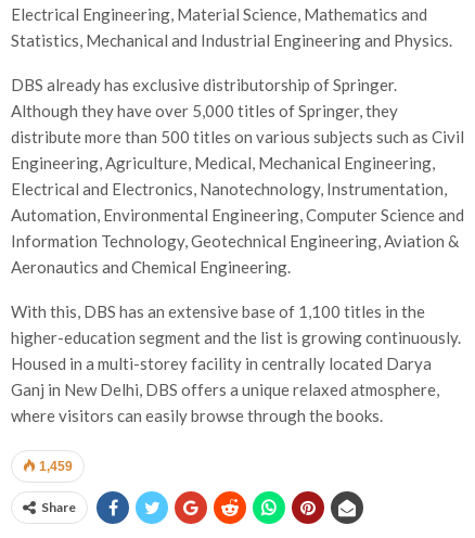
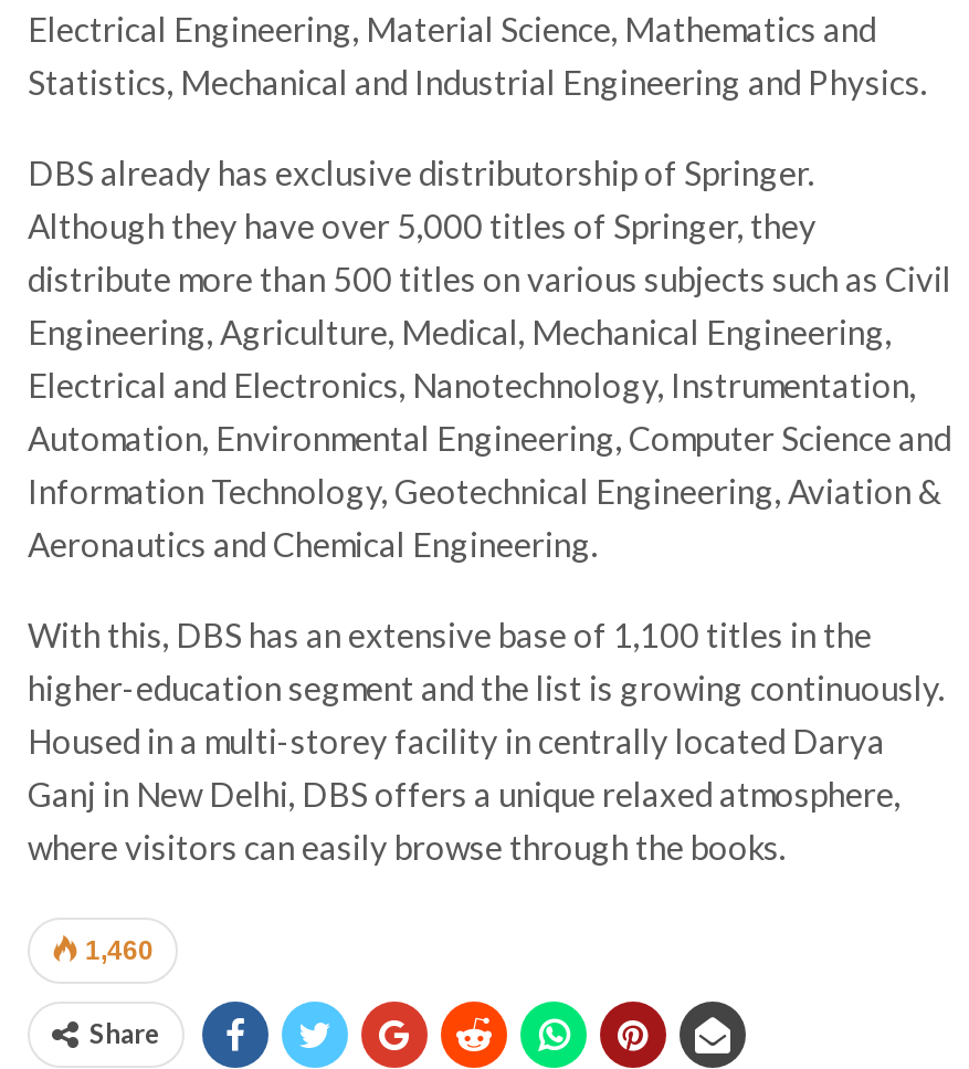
- 1,459
+ 1,460
